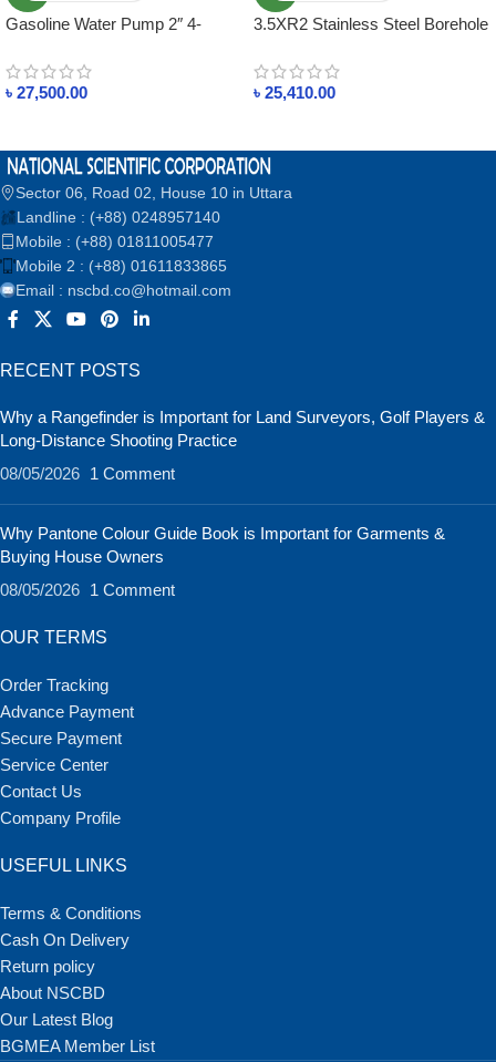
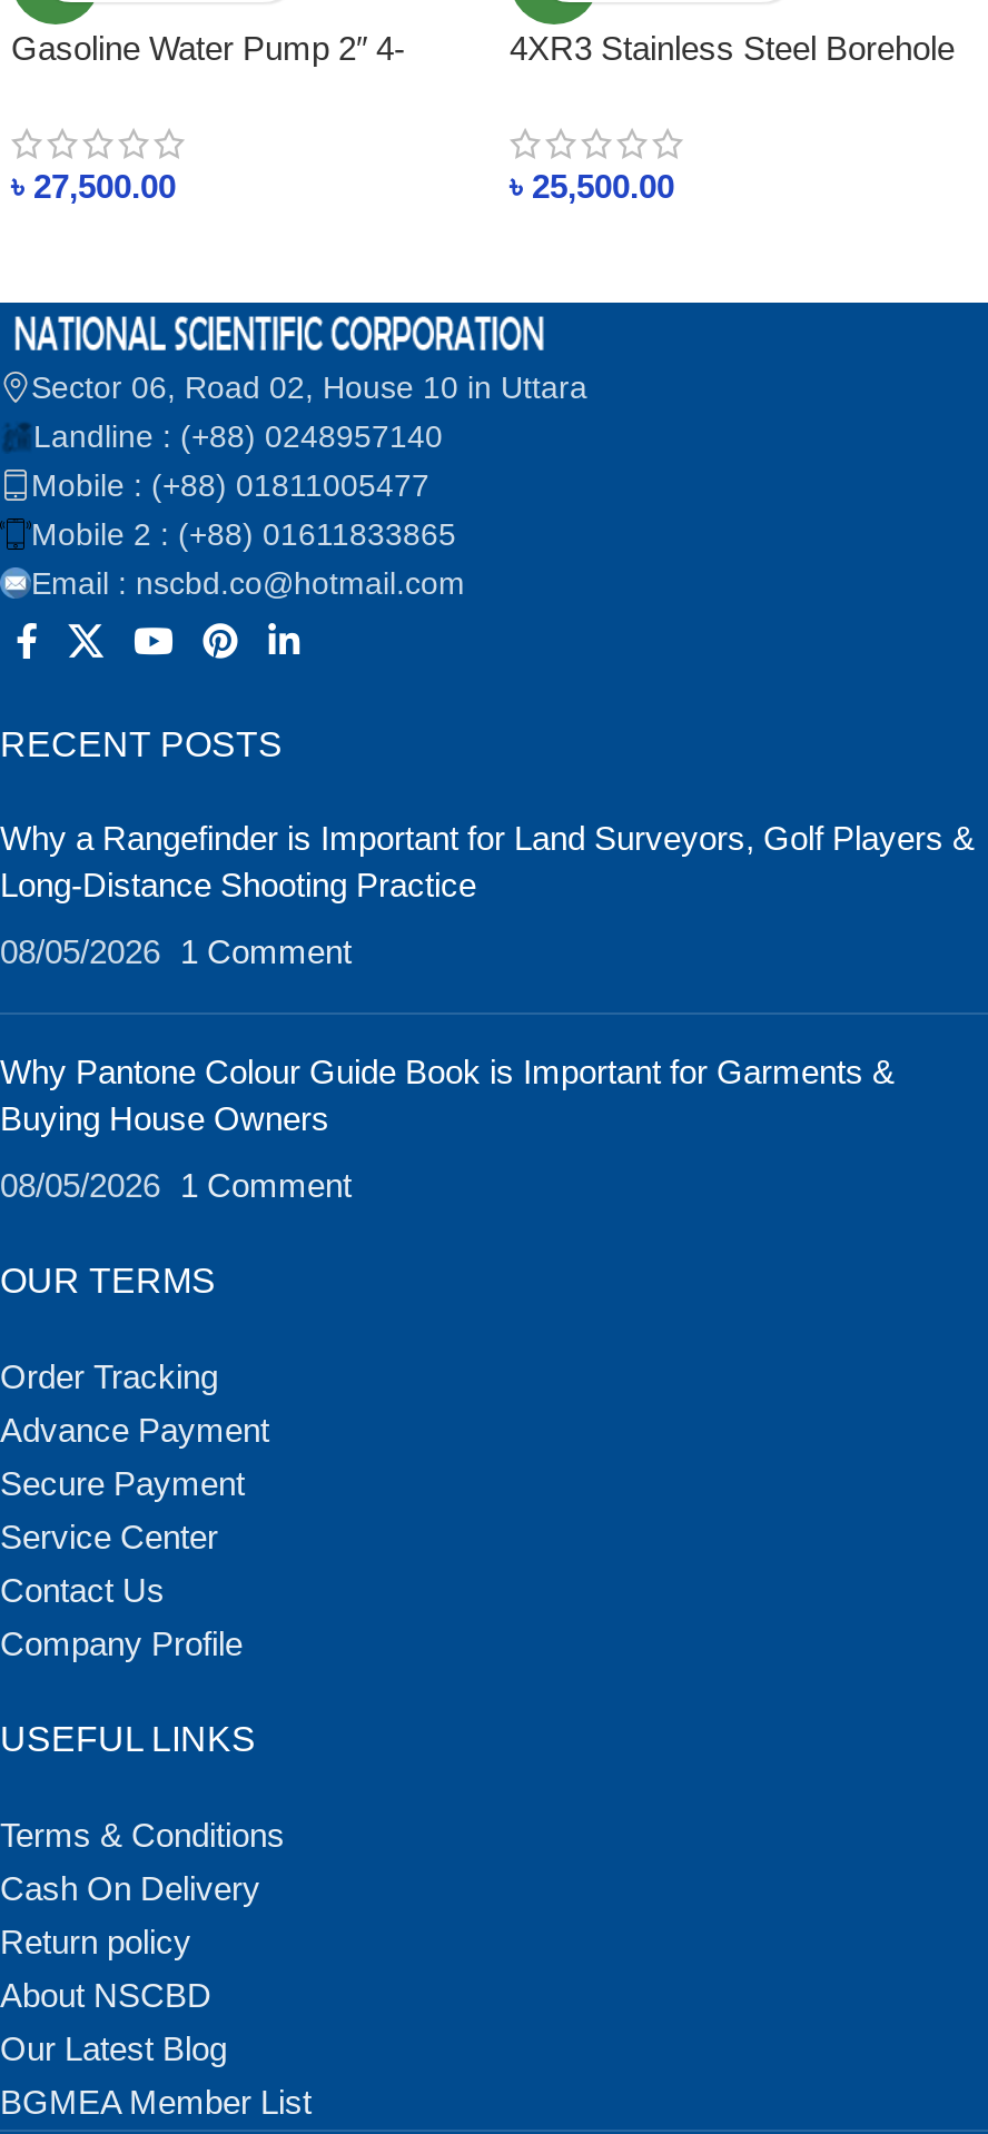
- 3.5XR2 Stainless Steel Borehole
+ 4XR3 Stainless Steel Borehole

- ৳ 25,410.00
+ ৳ 25,500.00
